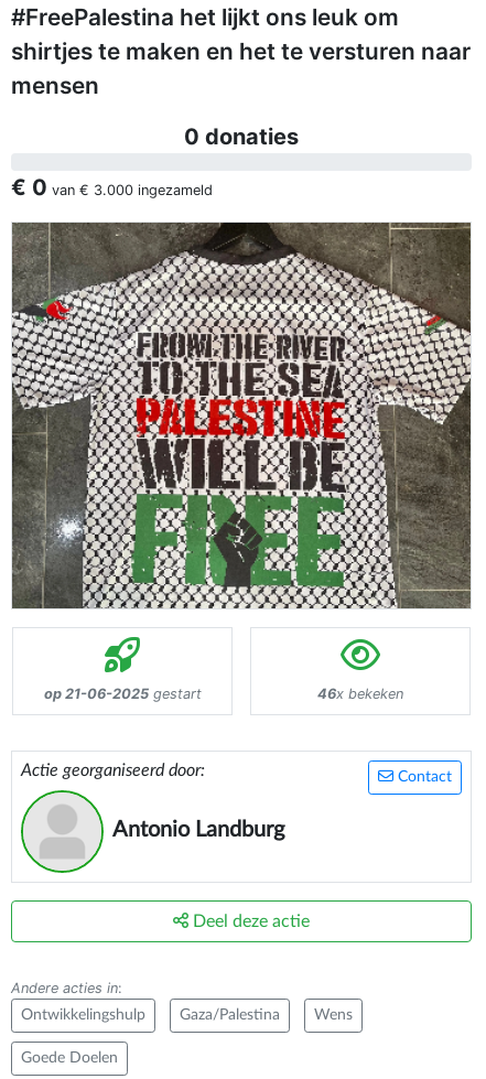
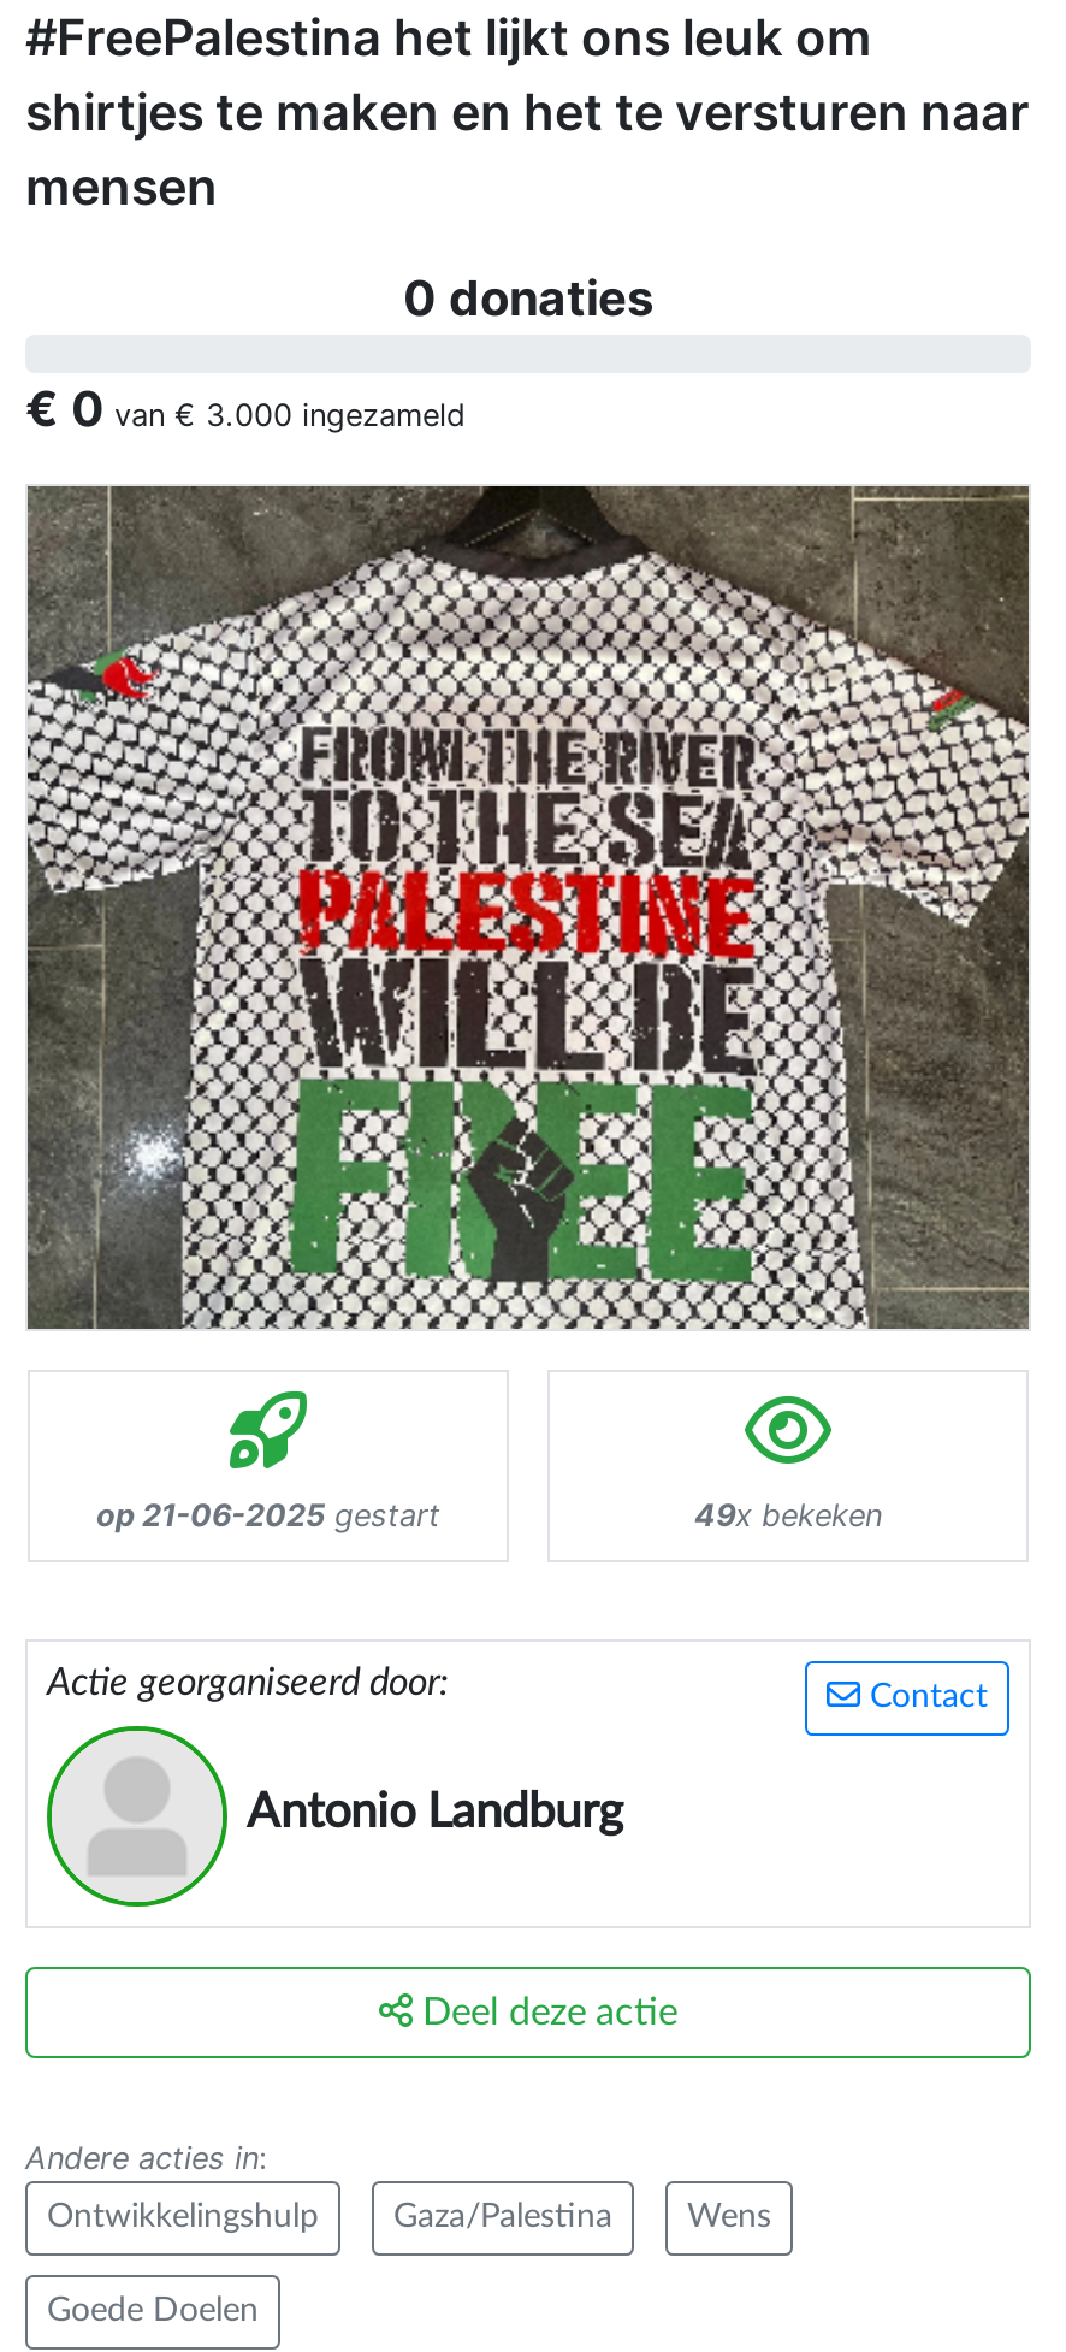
- 46x bekeken
+ 49x bekeken
